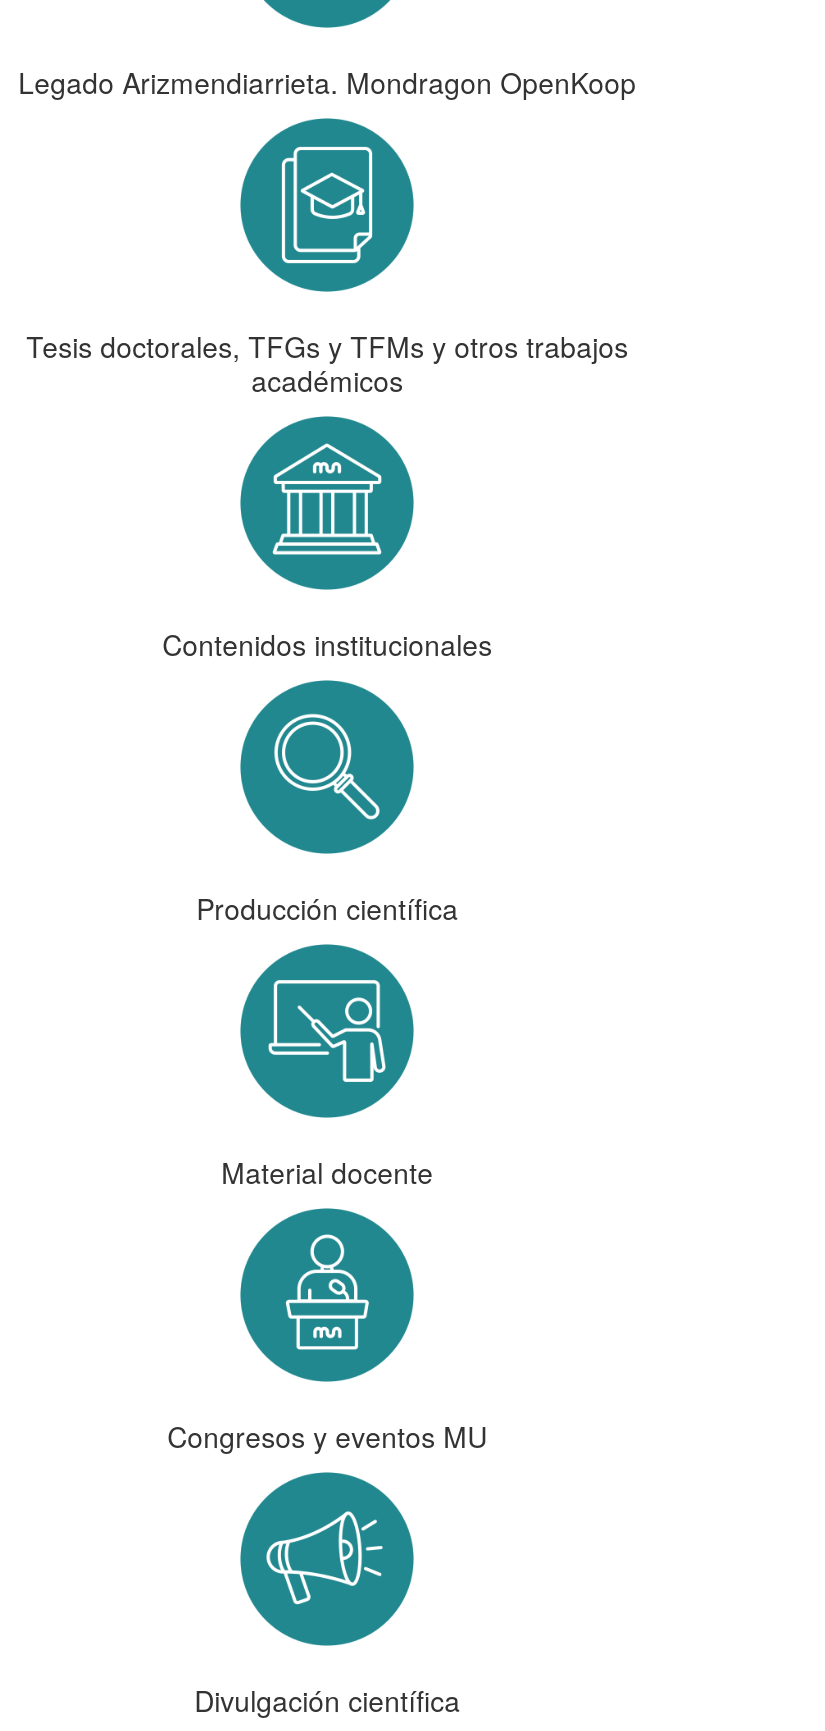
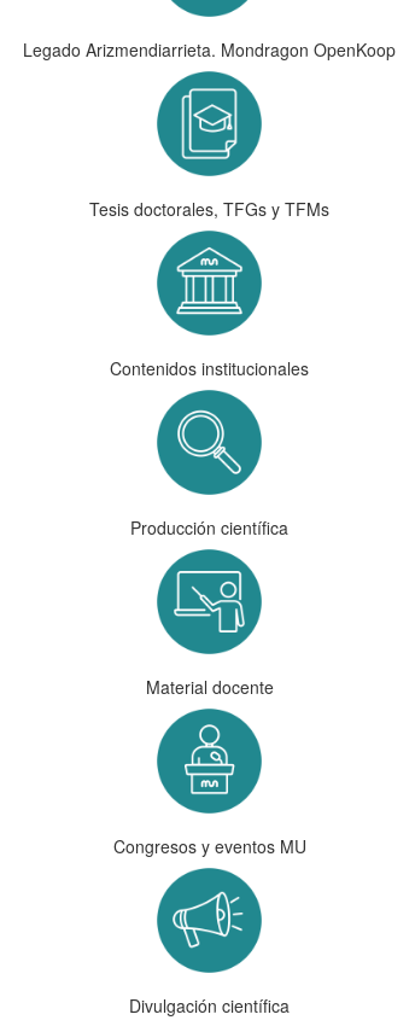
- Tesis doctorales, TFGs y TFMs y otros trabajos
- académicos
+ Tesis doctorales, TFGs y TFMs
